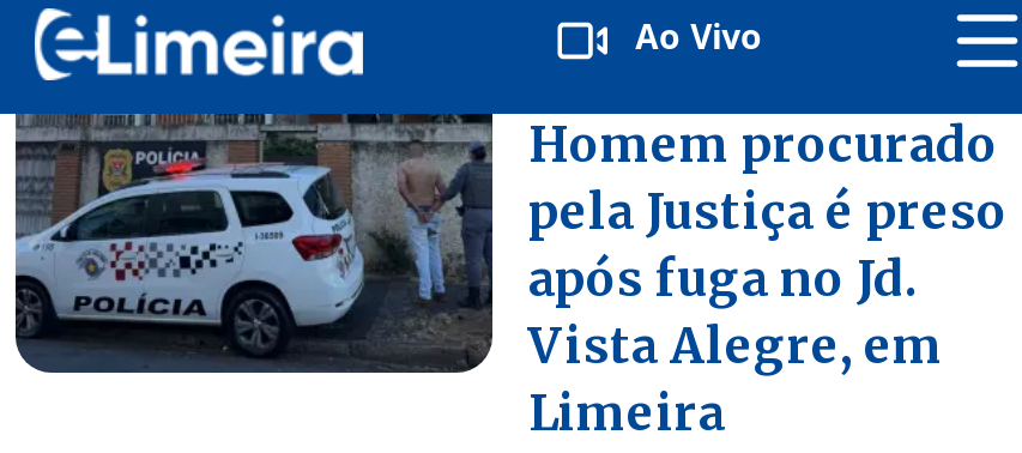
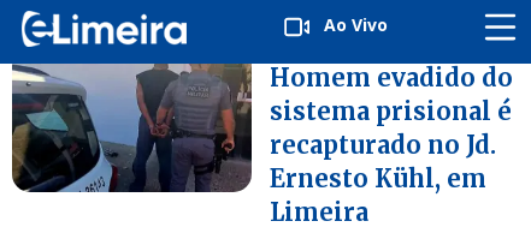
- [image]
- Homem procurado
- pela Justiça é preso
- após fuga no Jd.
- Vista Alegre, em
+ [image]
+ Homem evadido do
+ sistema prisional é
+ recapturado no Jd.
+ Ernesto Kühl, em
